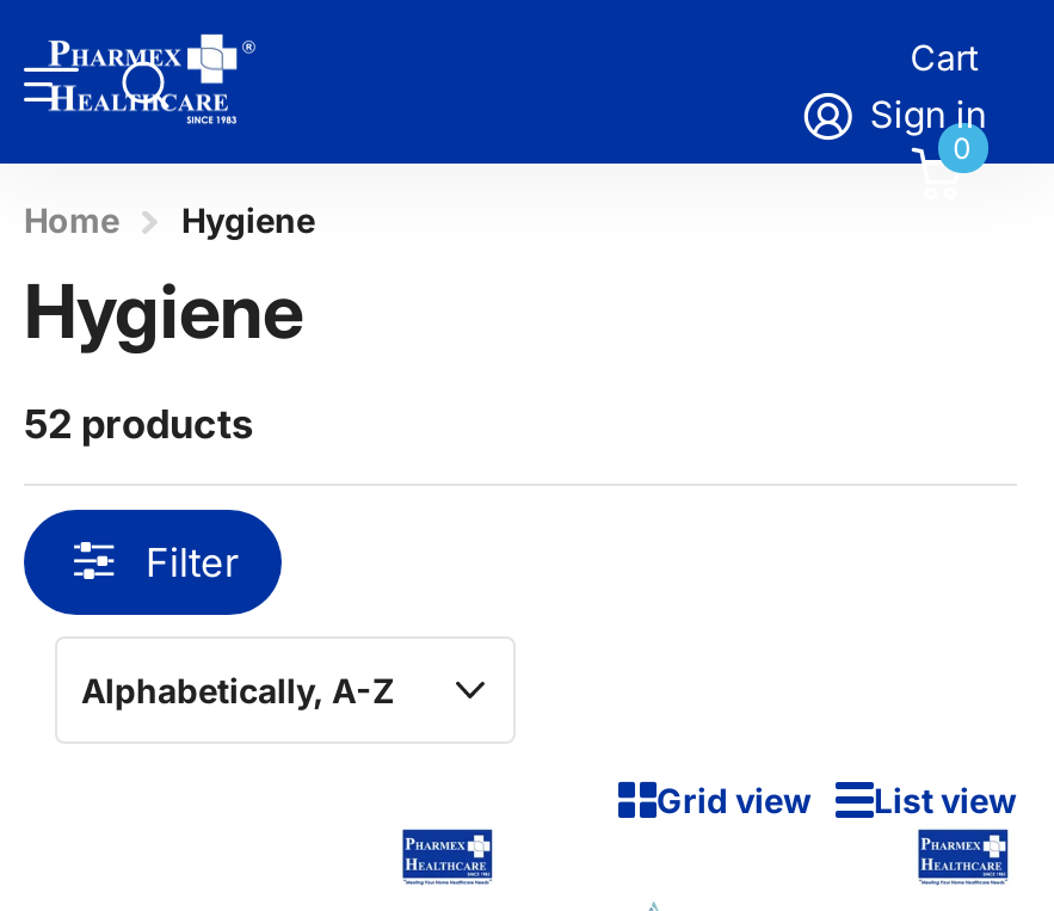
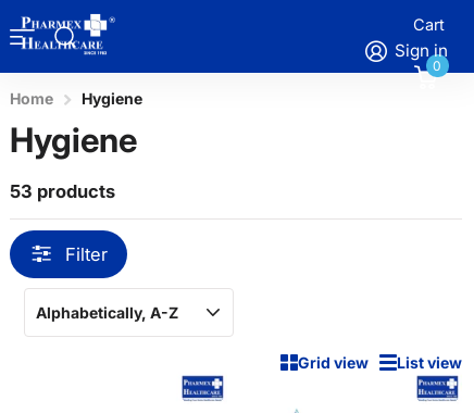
- 52 products
+ 53 products
